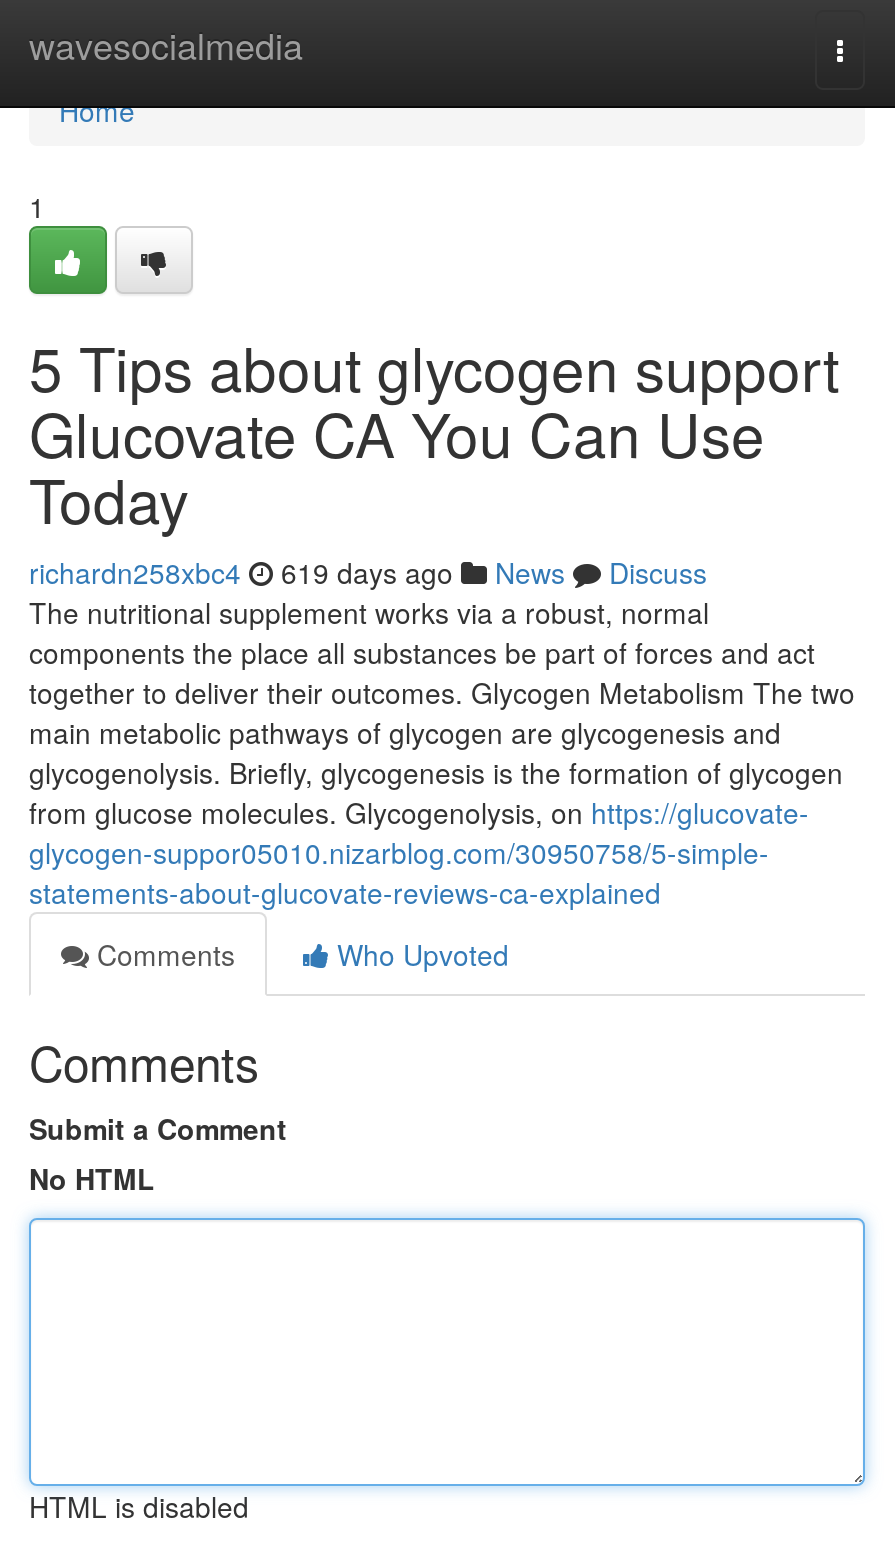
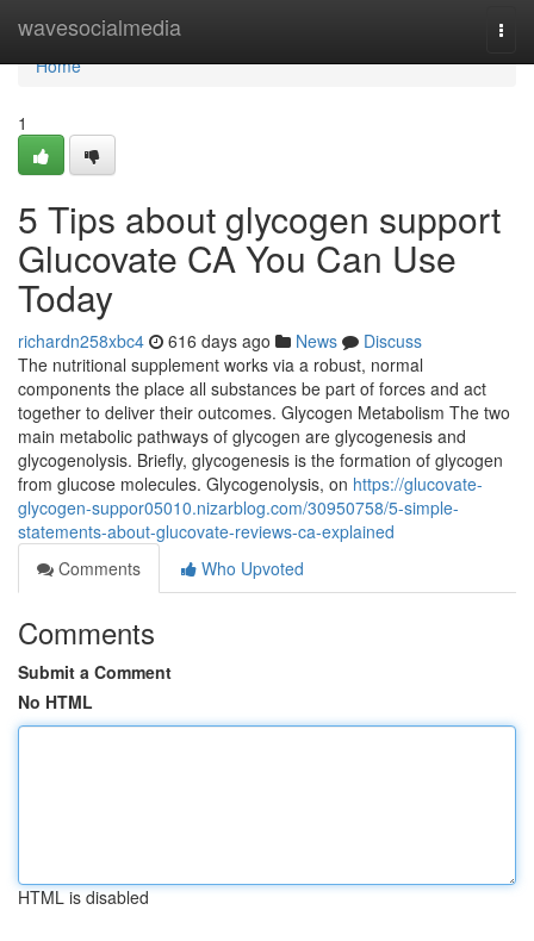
- richardn258xbc4 619 days ago News Discuss
+ richardn258xbc4 616 days ago News Discuss
